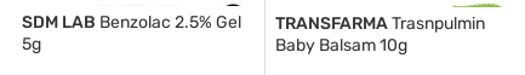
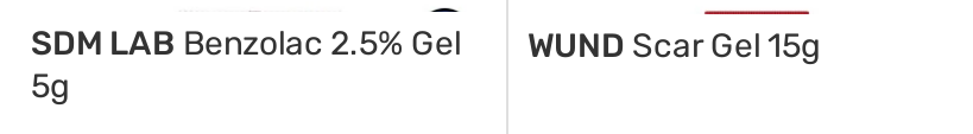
- TRANSFARMA Trasnpulmin
- Baby Balsam 10g
+ WUND Scar Gel 15g
